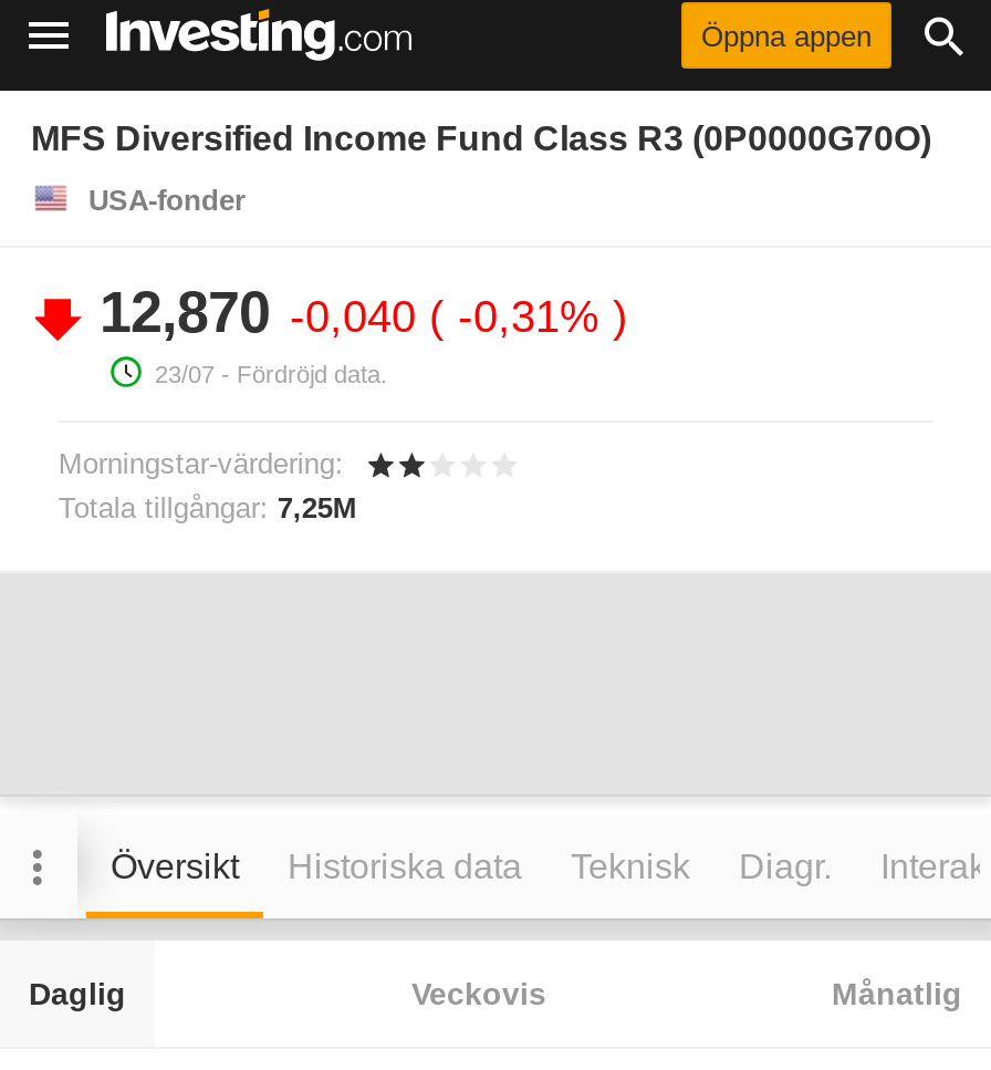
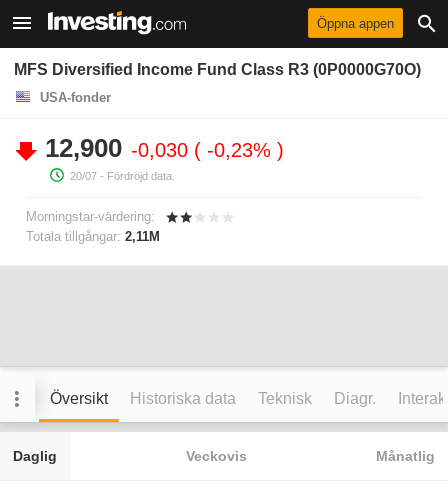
- 12,870 -0,040 -0,31%
+ 12,900 -0,030 -0,23%

- 23/07 - Fördröjd data.
+ 20/07 - Fördröjd data.

- Totala tillgångar: 7,25M
+ Totala tillgångar: 2,11M
